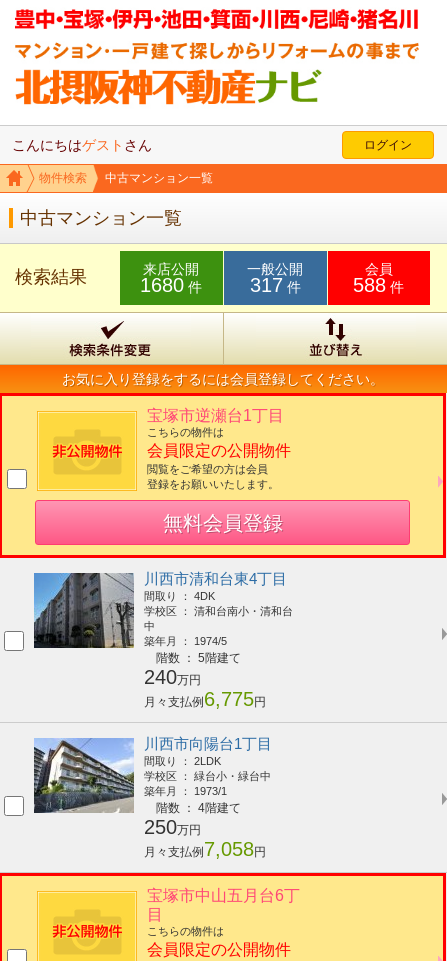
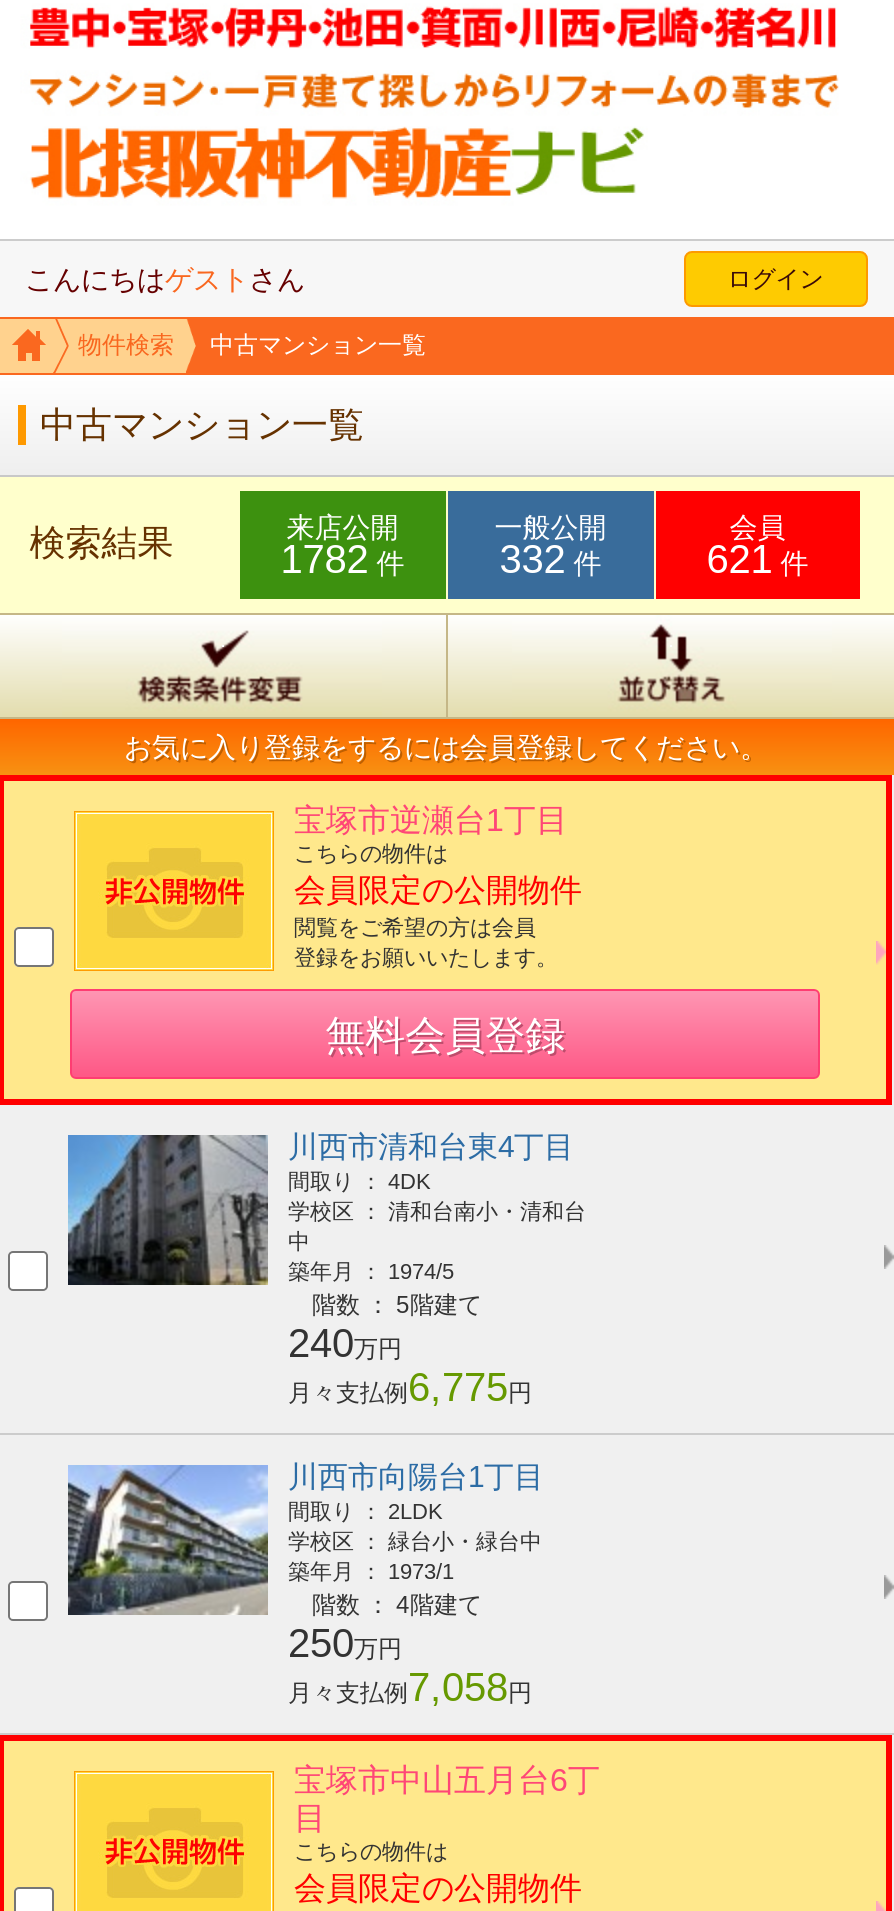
- 1680件
+ 1782件

- 317件
+ 332件

- 588件
+ 621件
